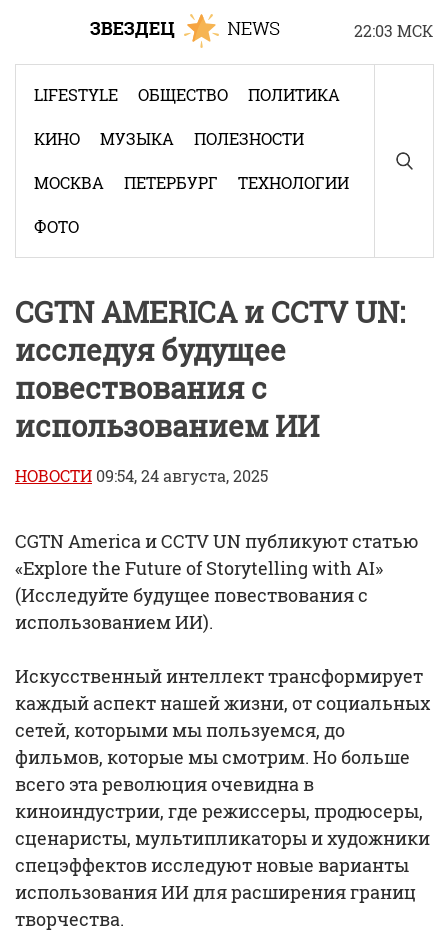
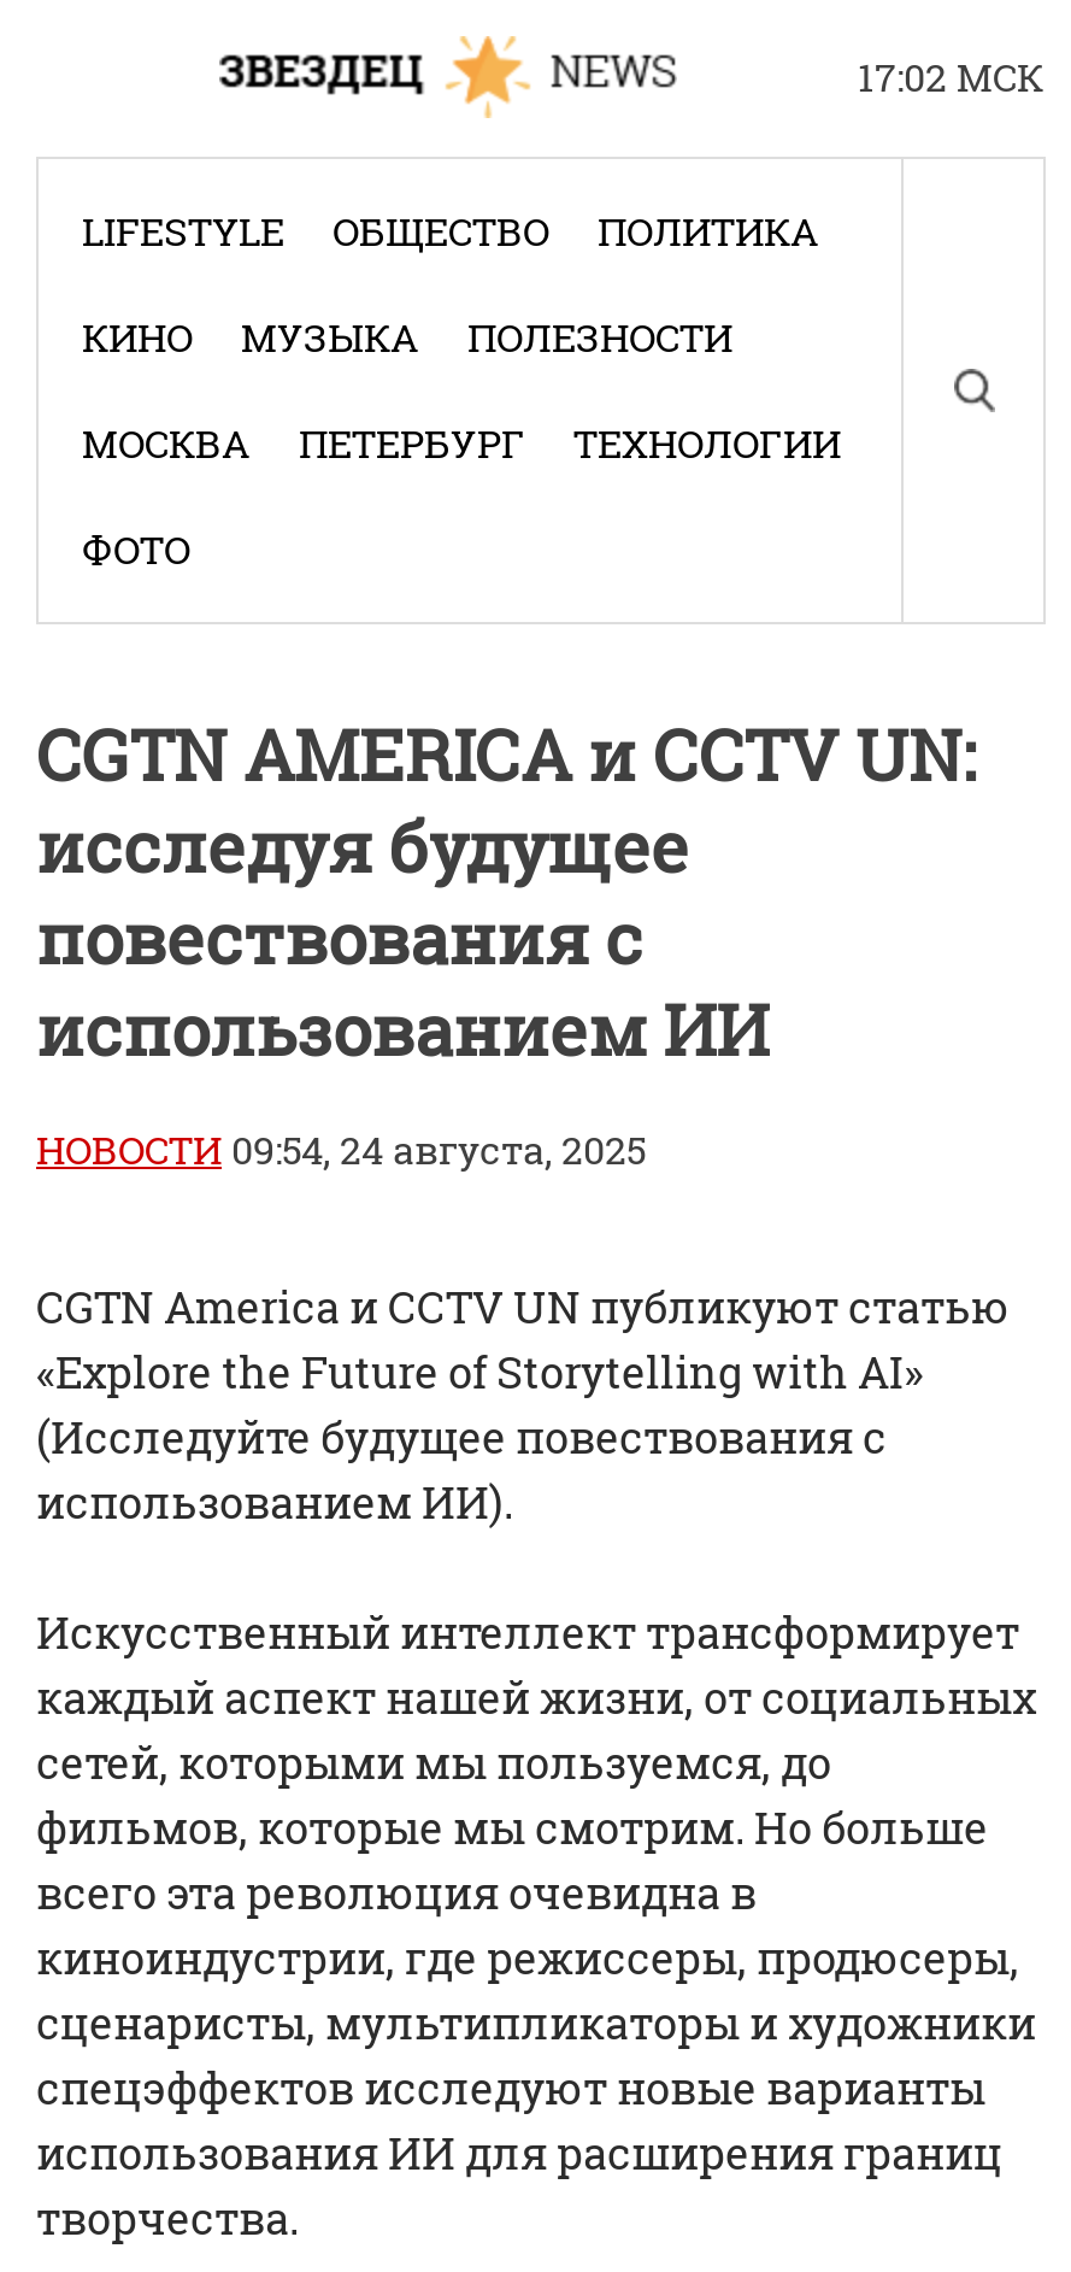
- 22:03 МСК
+ 17:02 МСК
